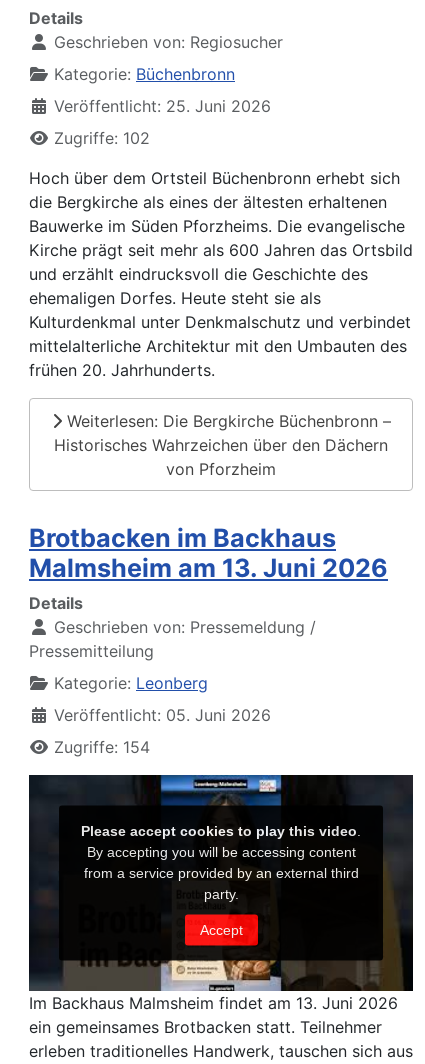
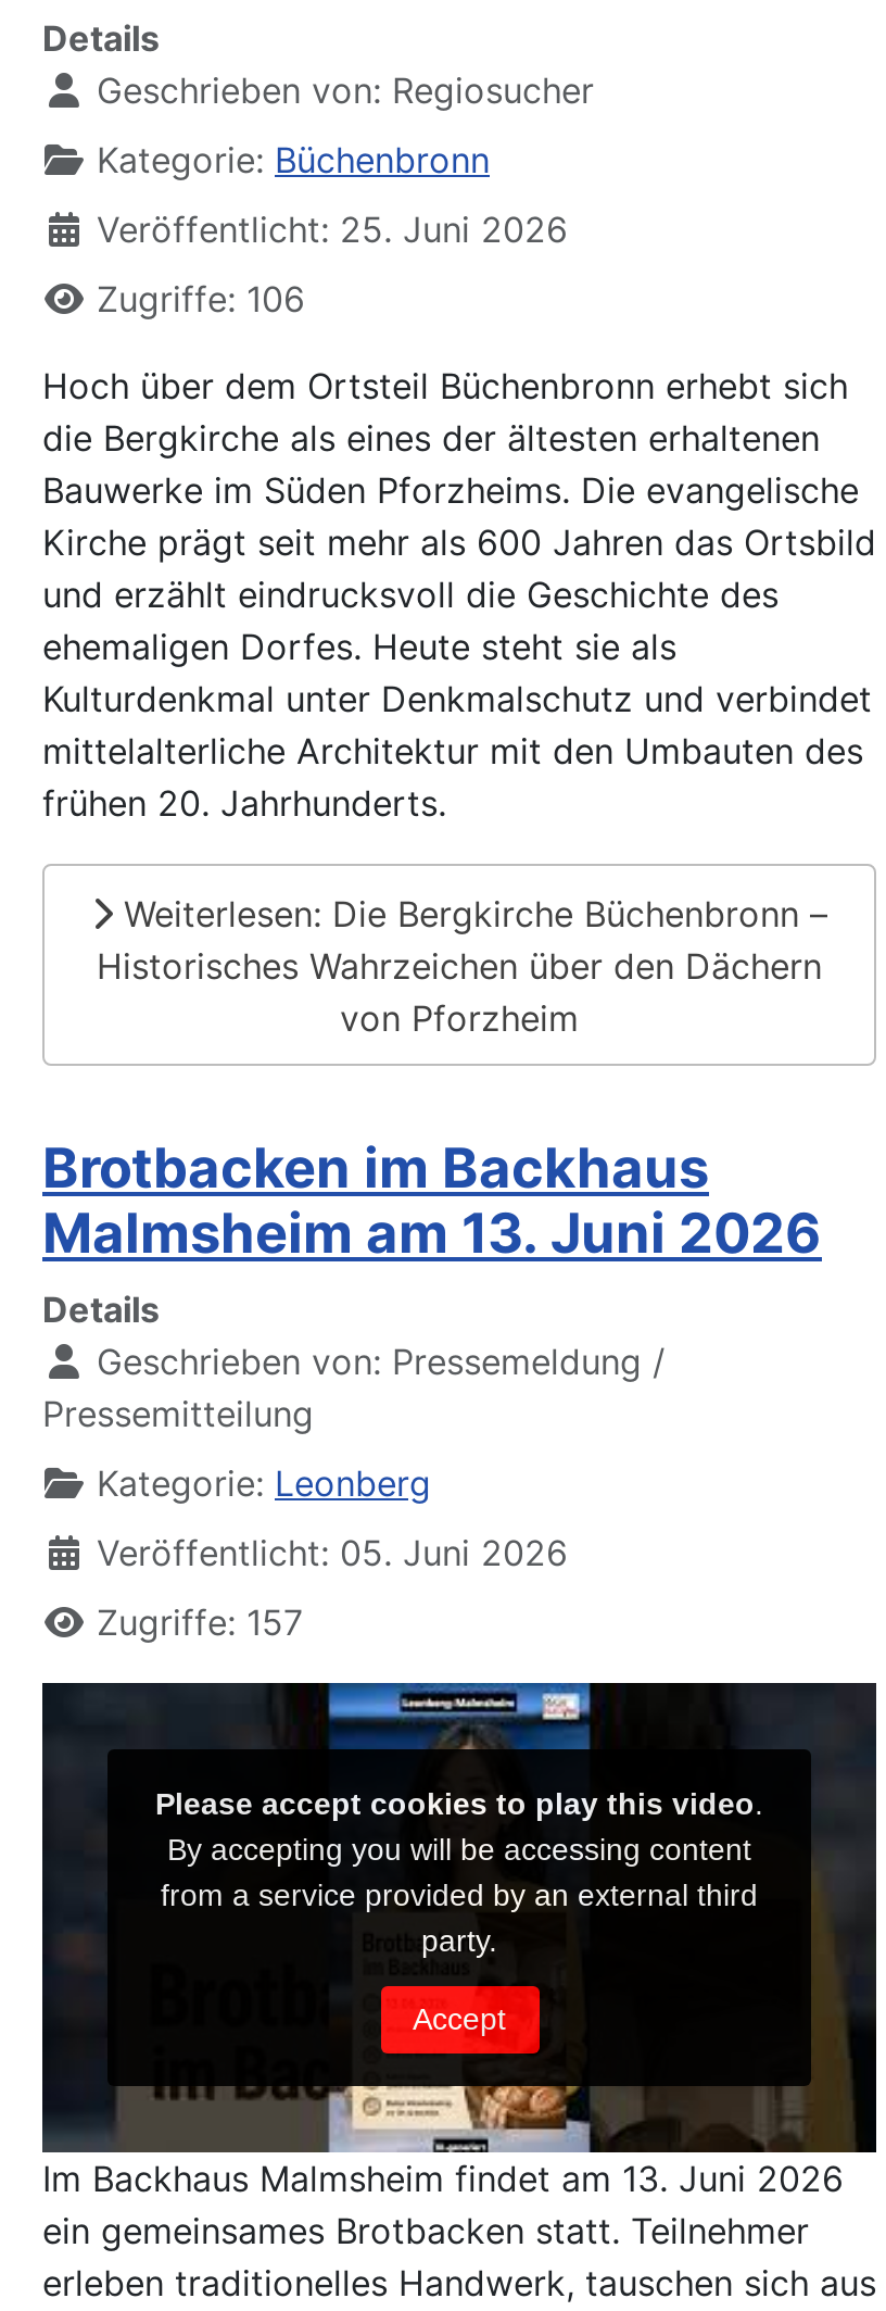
- Zugriffe: 102
+ Zugriffe: 106

- Zugriffe: 154
+ Zugriffe: 157
